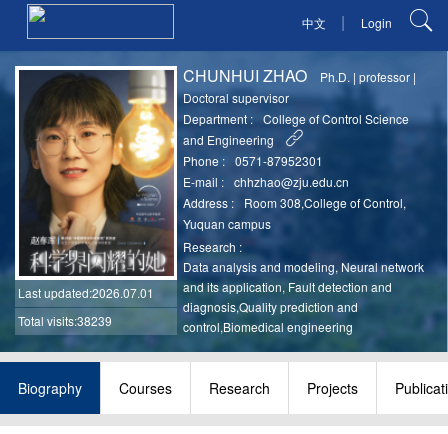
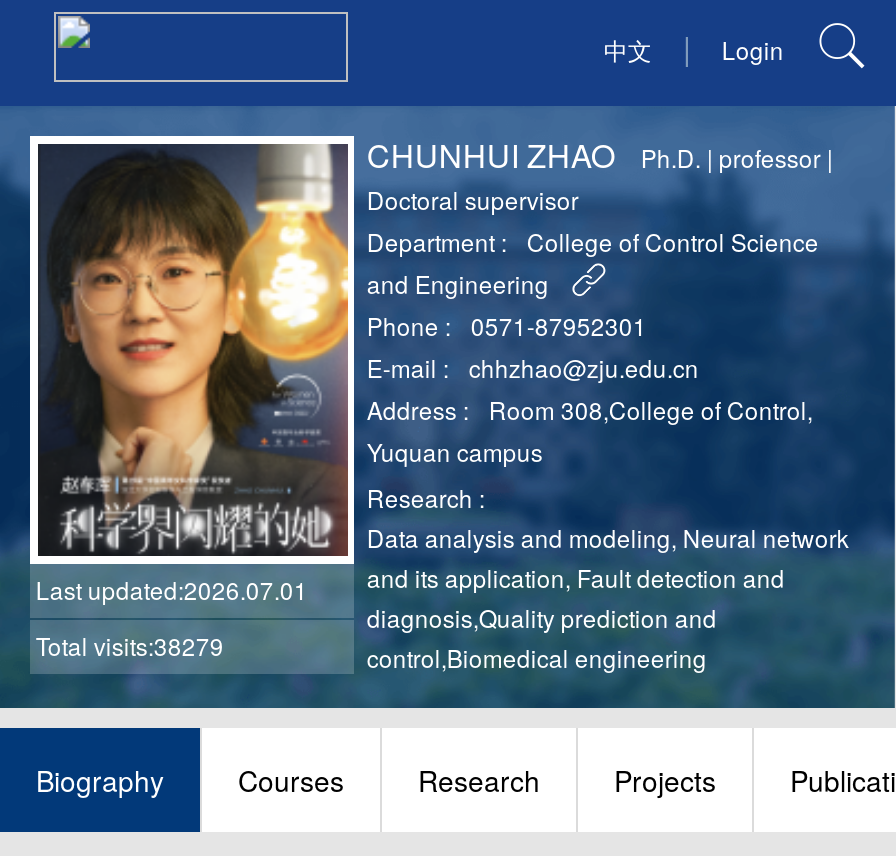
- Total visits:38239
+ Total visits:38279
